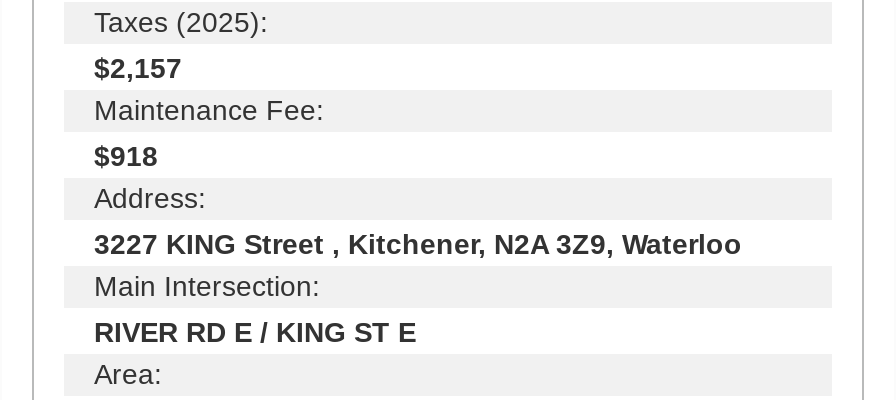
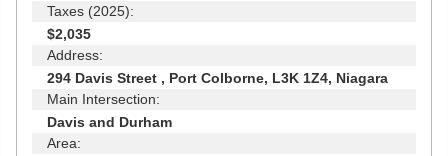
- $2,157
- Maintenance Fee:
- $918
+ $2,035

- 3227 KING Street , Kitchener, N2A 3Z9, Waterloo
+ 294 Davis Street , Port Colborne, L3K 1Z4, Niagara

- RIVER RD E / KING ST E
+ Davis and Durham
